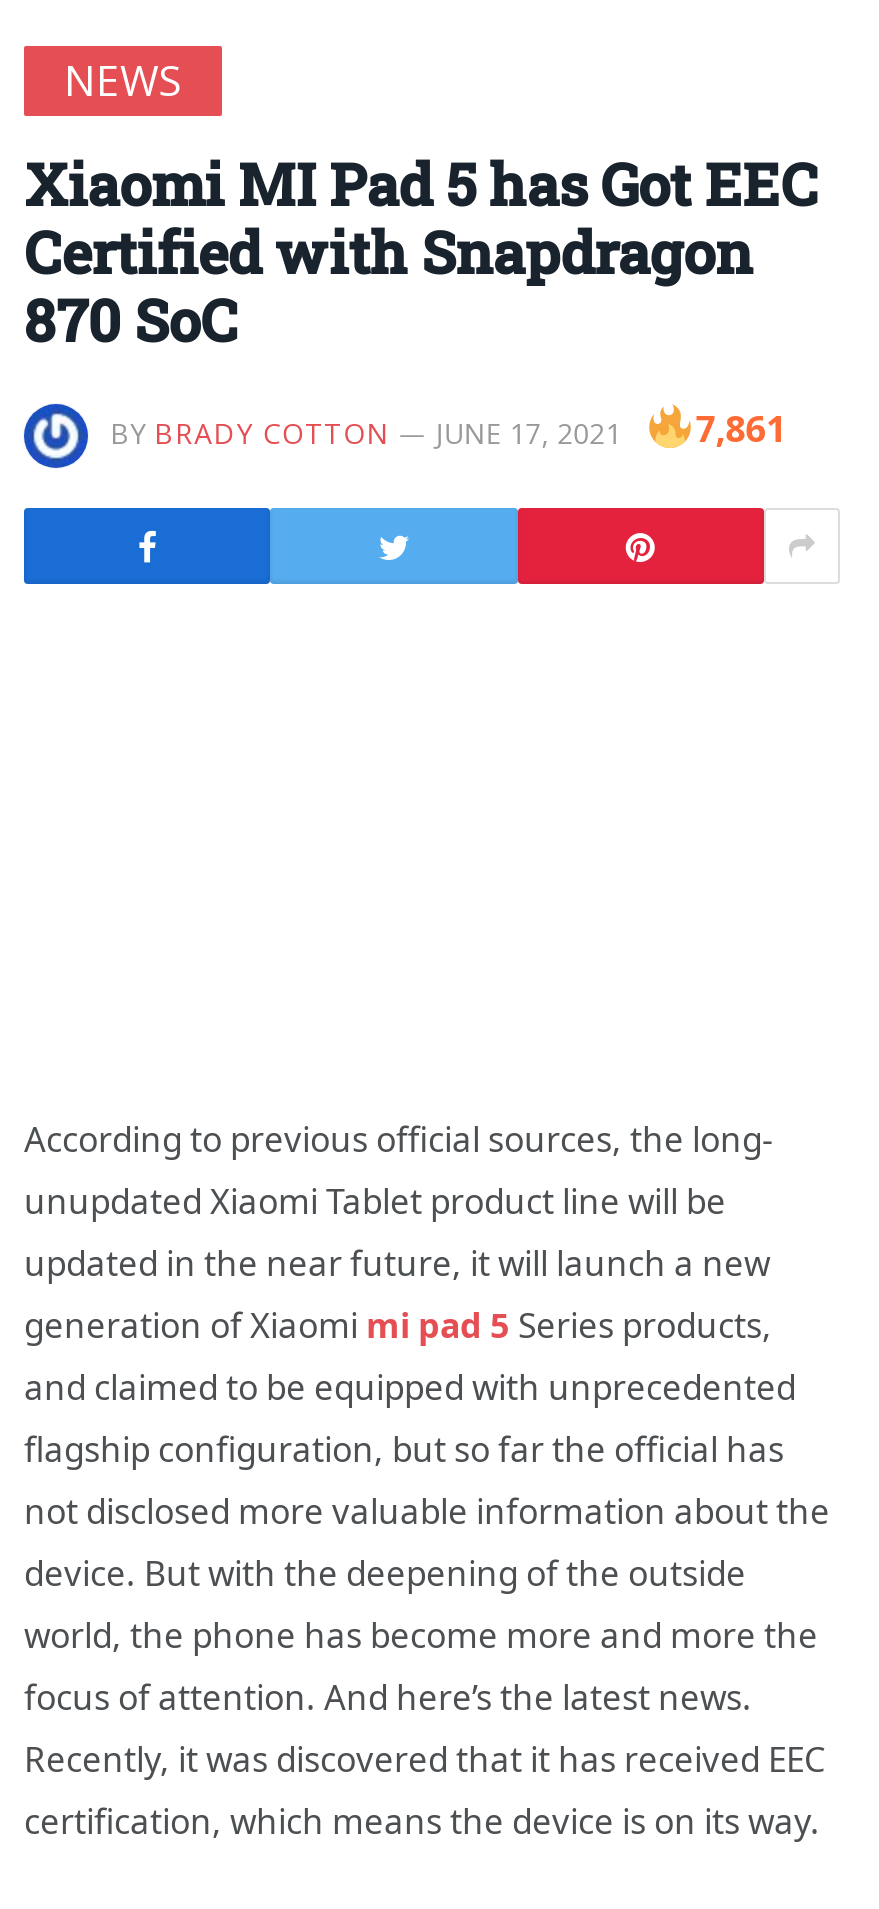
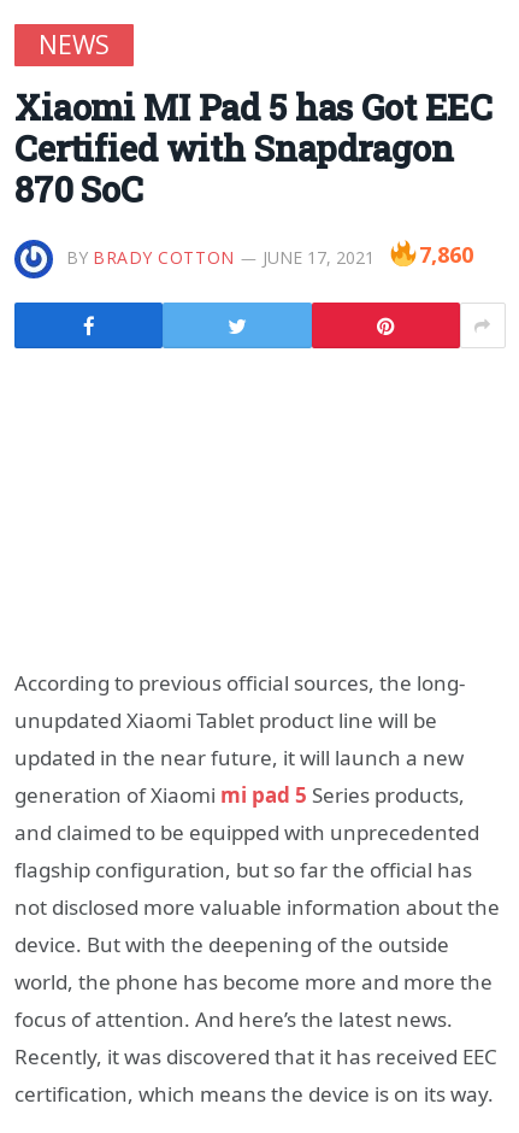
- BY BRADY COTTON JUNE 17, 2021 7,861
+ BY BRADY COTTON JUNE 17, 2021 7,860
